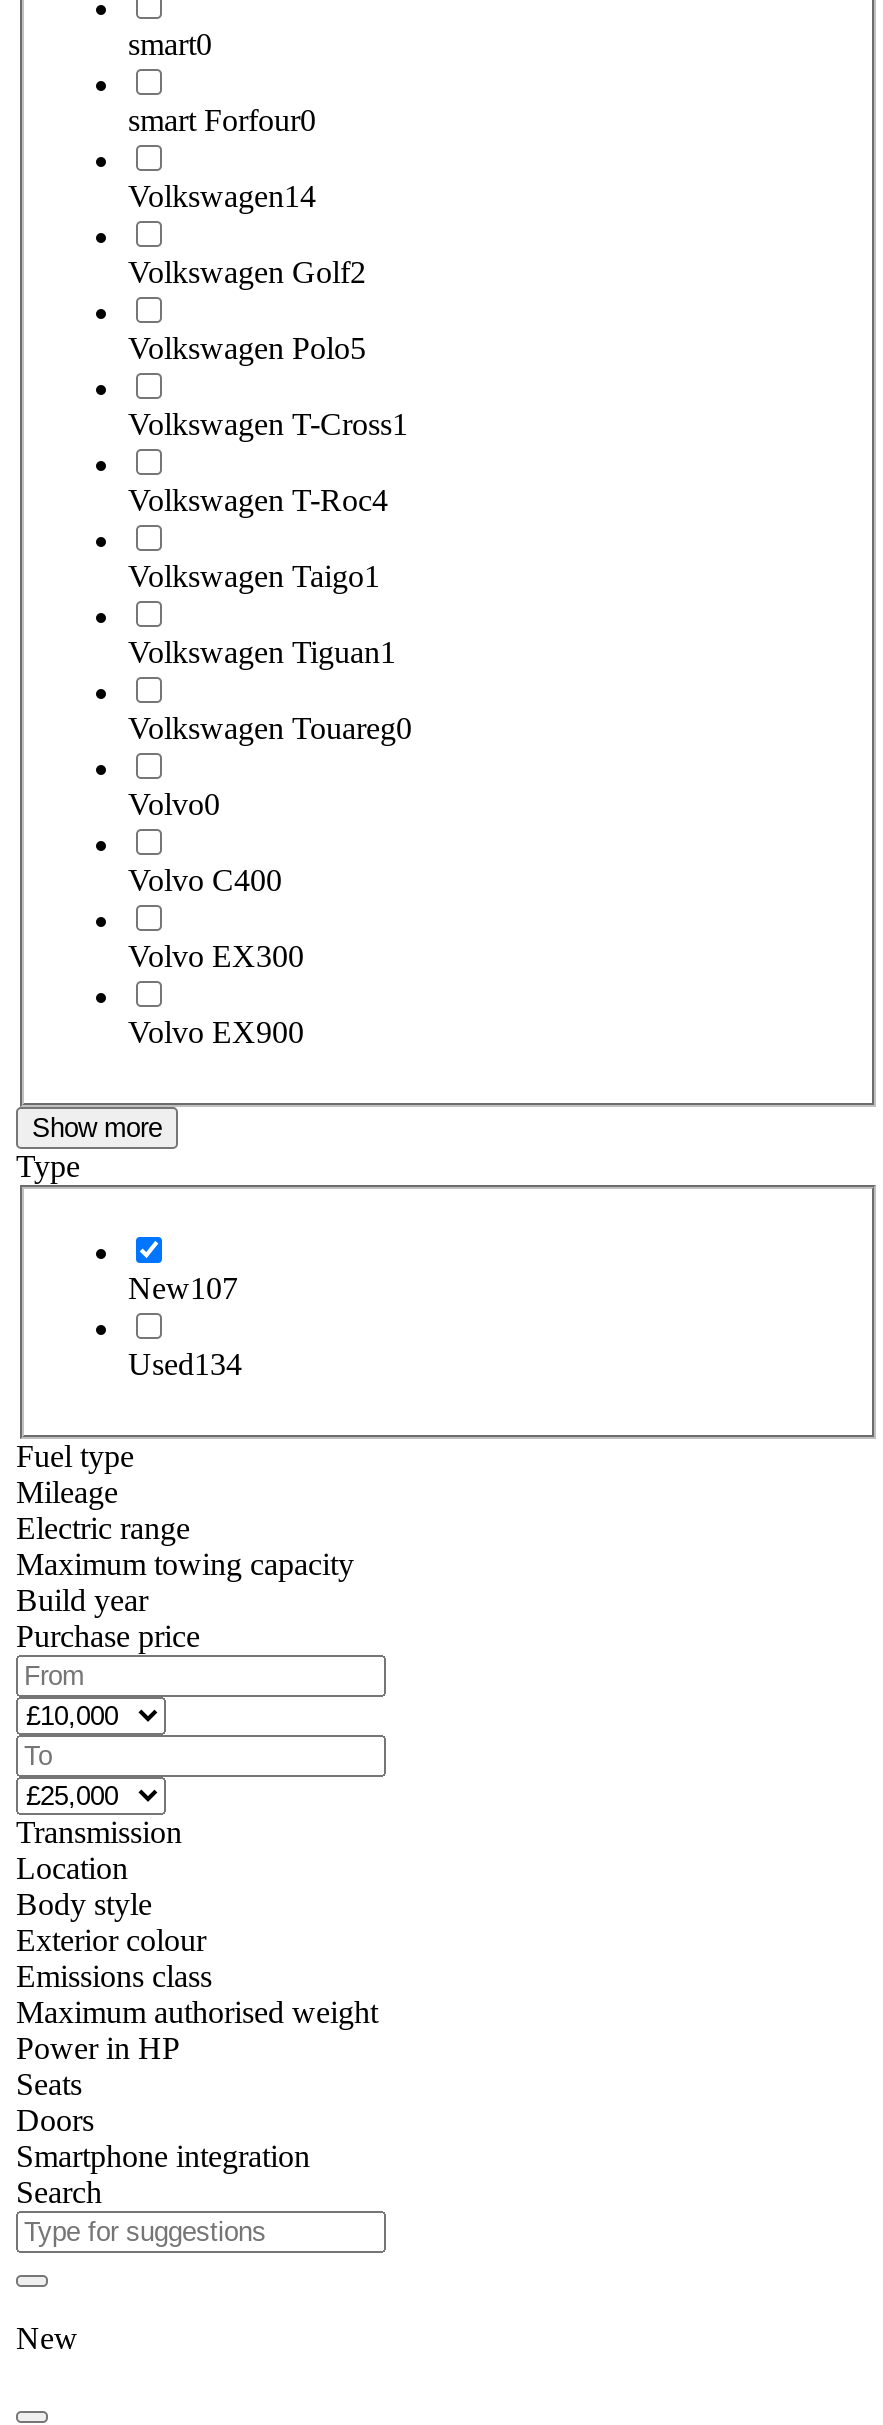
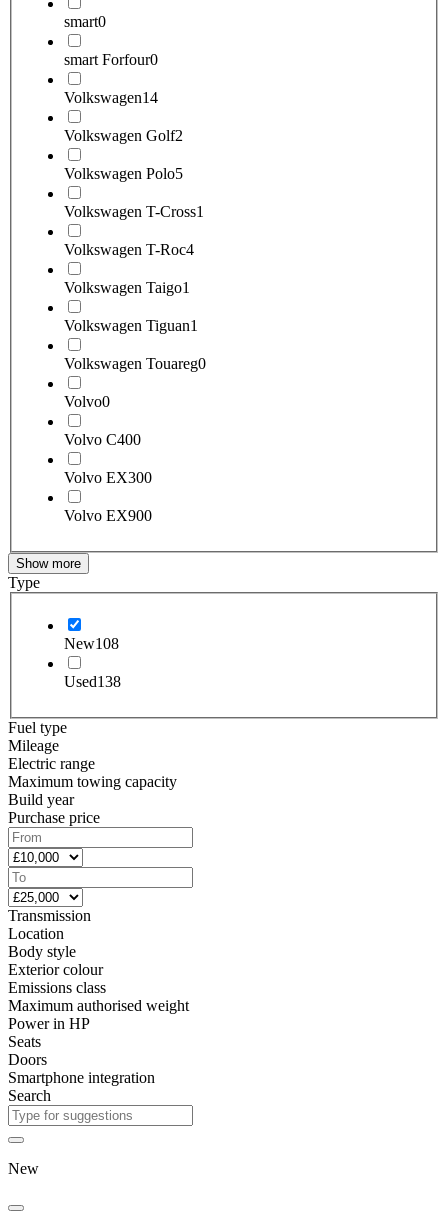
- New107
+ New108

- Used134
+ Used138
